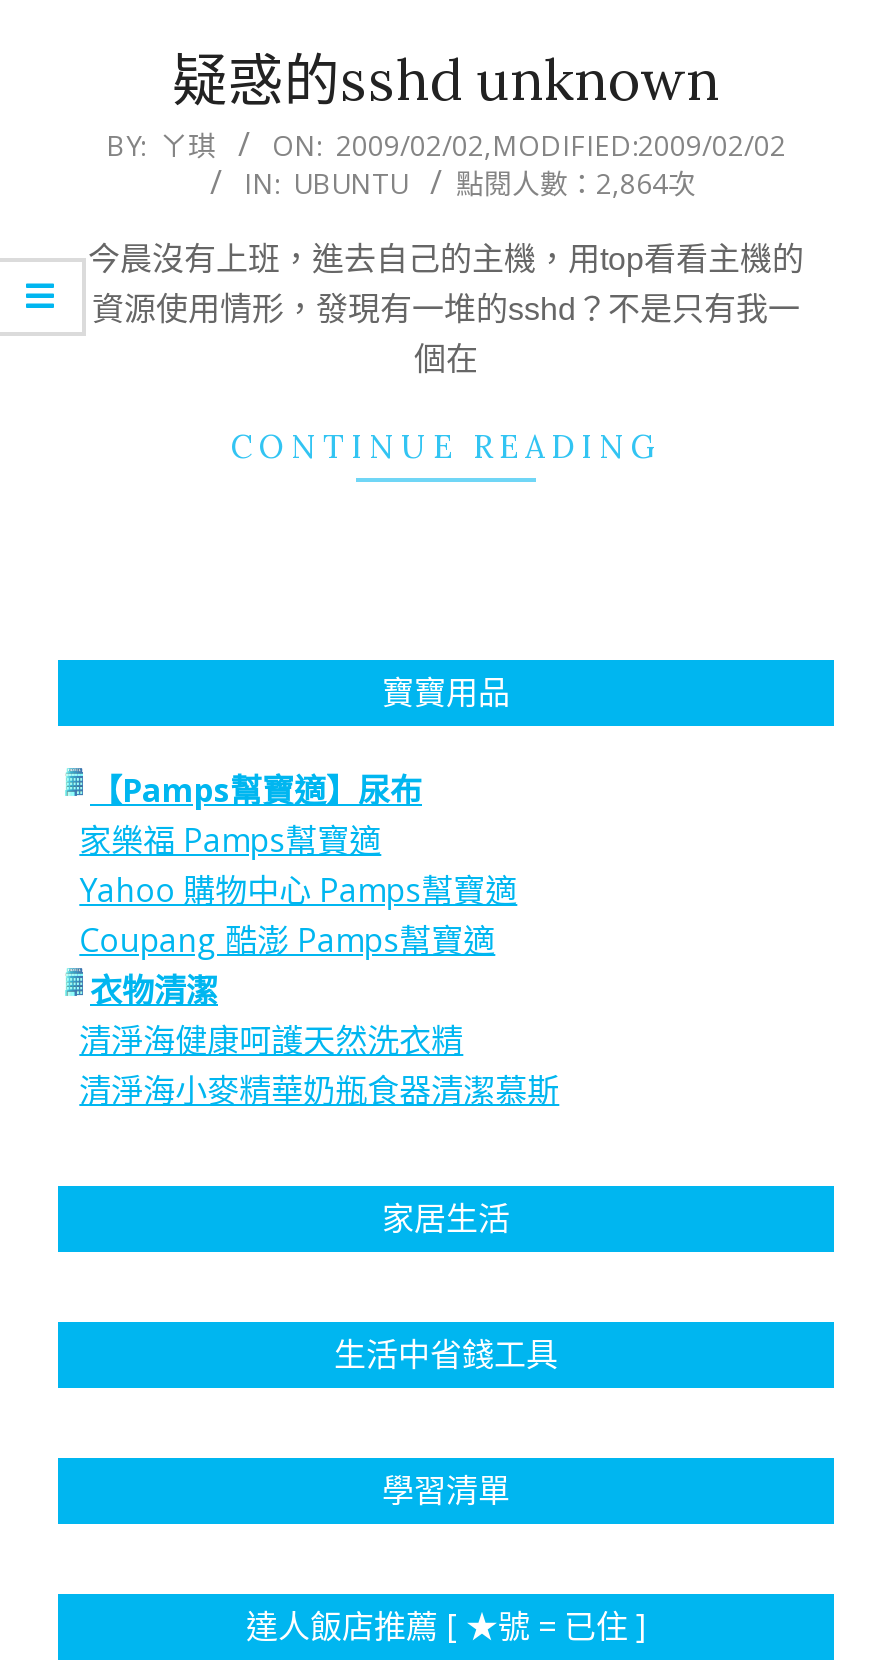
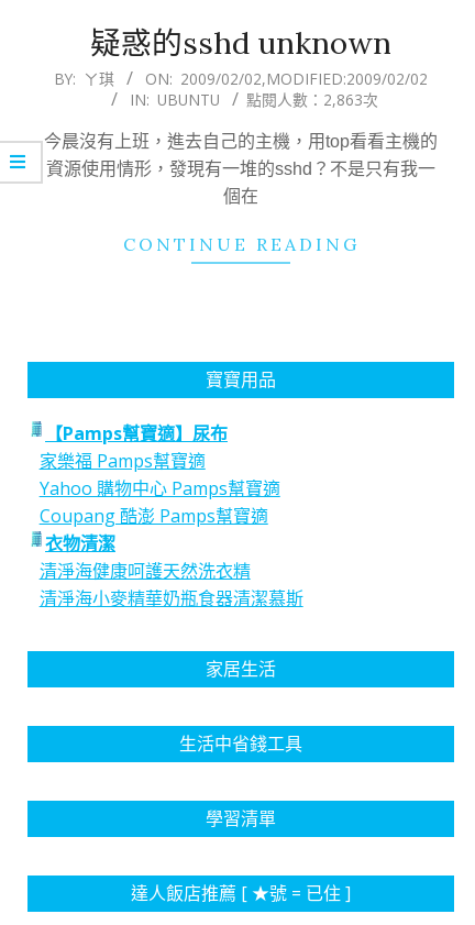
- IN: UBUNTU 點閱人數：2,864次
+ IN: UBUNTU 點閱人數：2,863次
